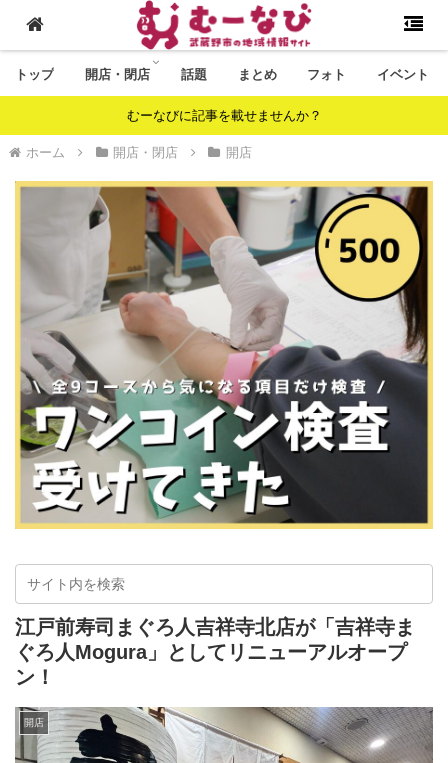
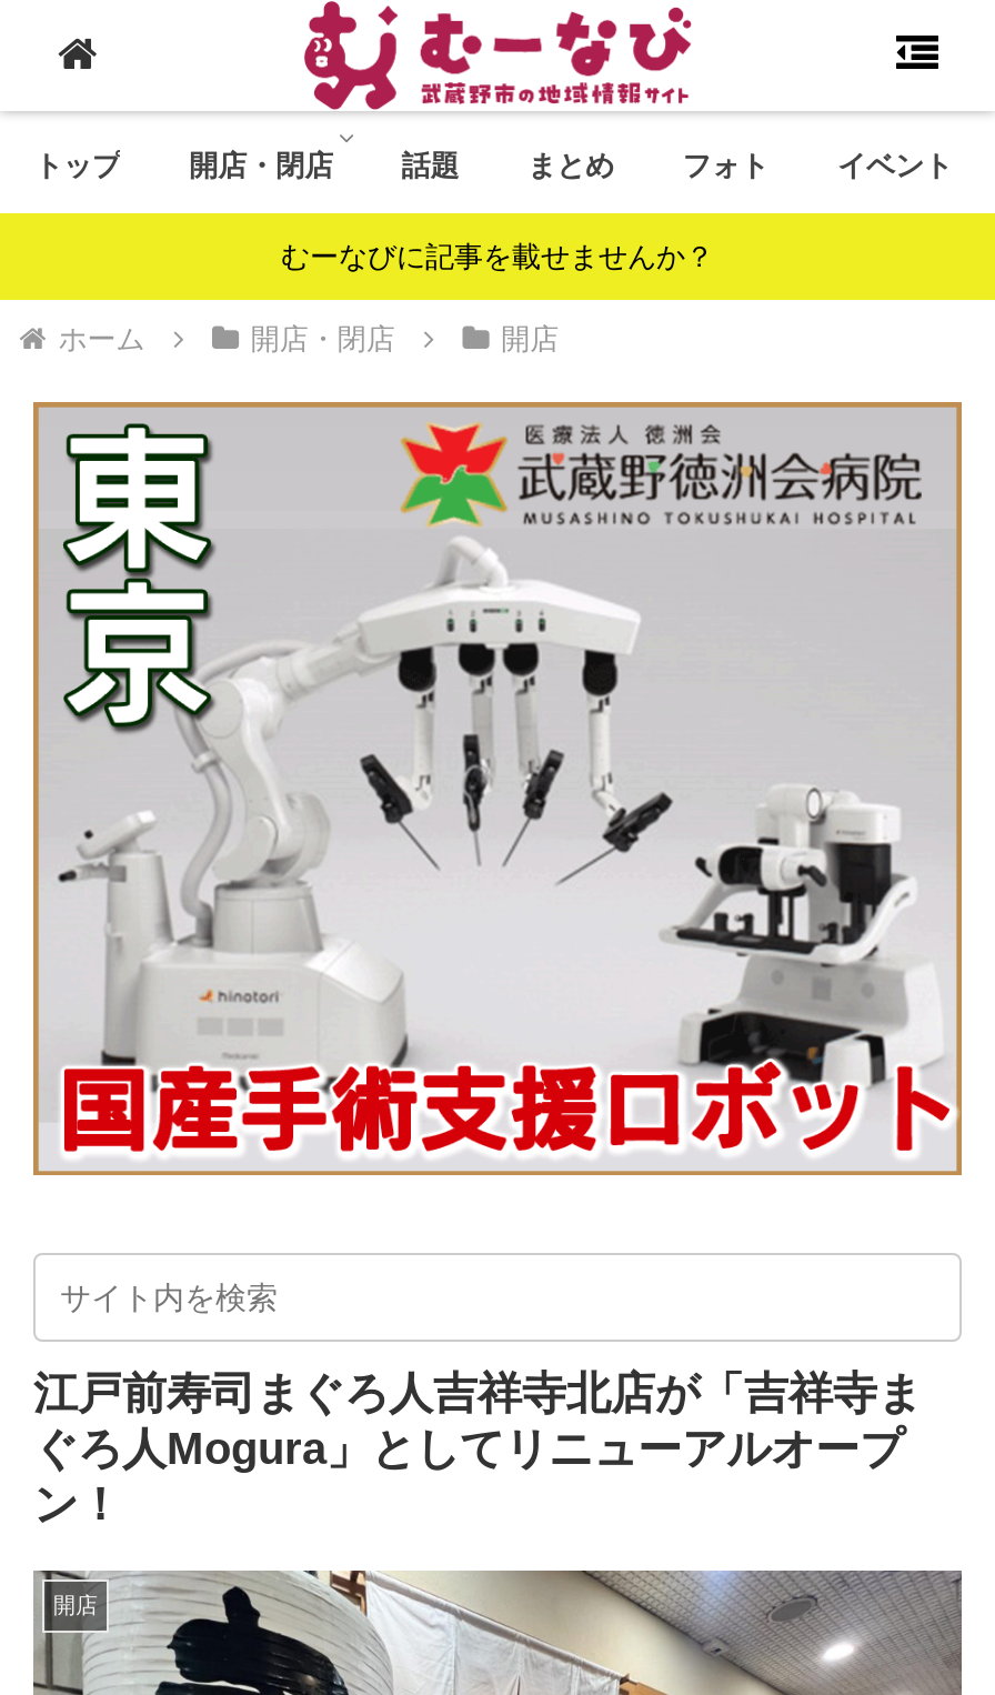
- [image]
+ [image]
